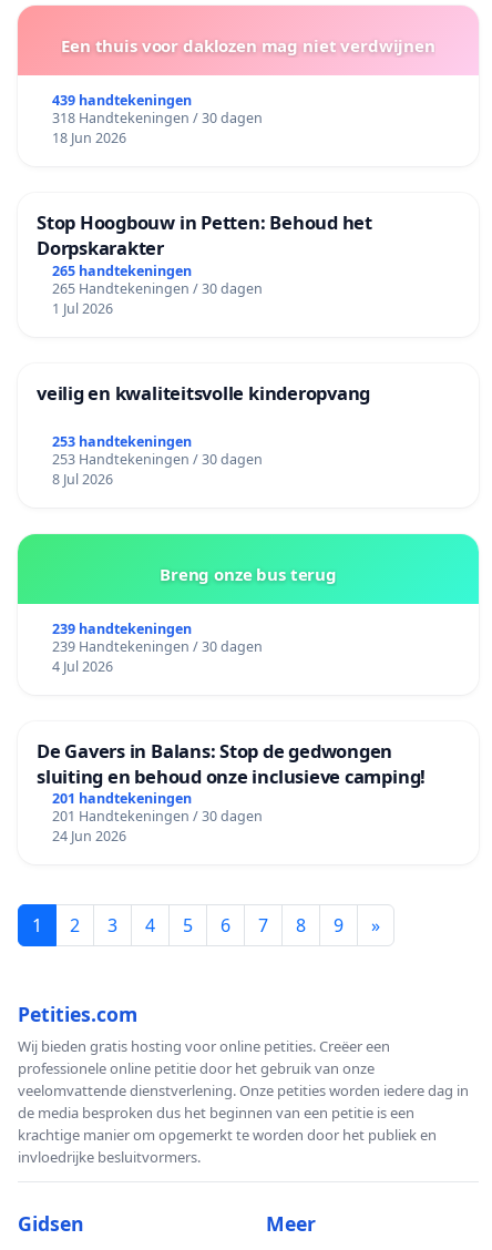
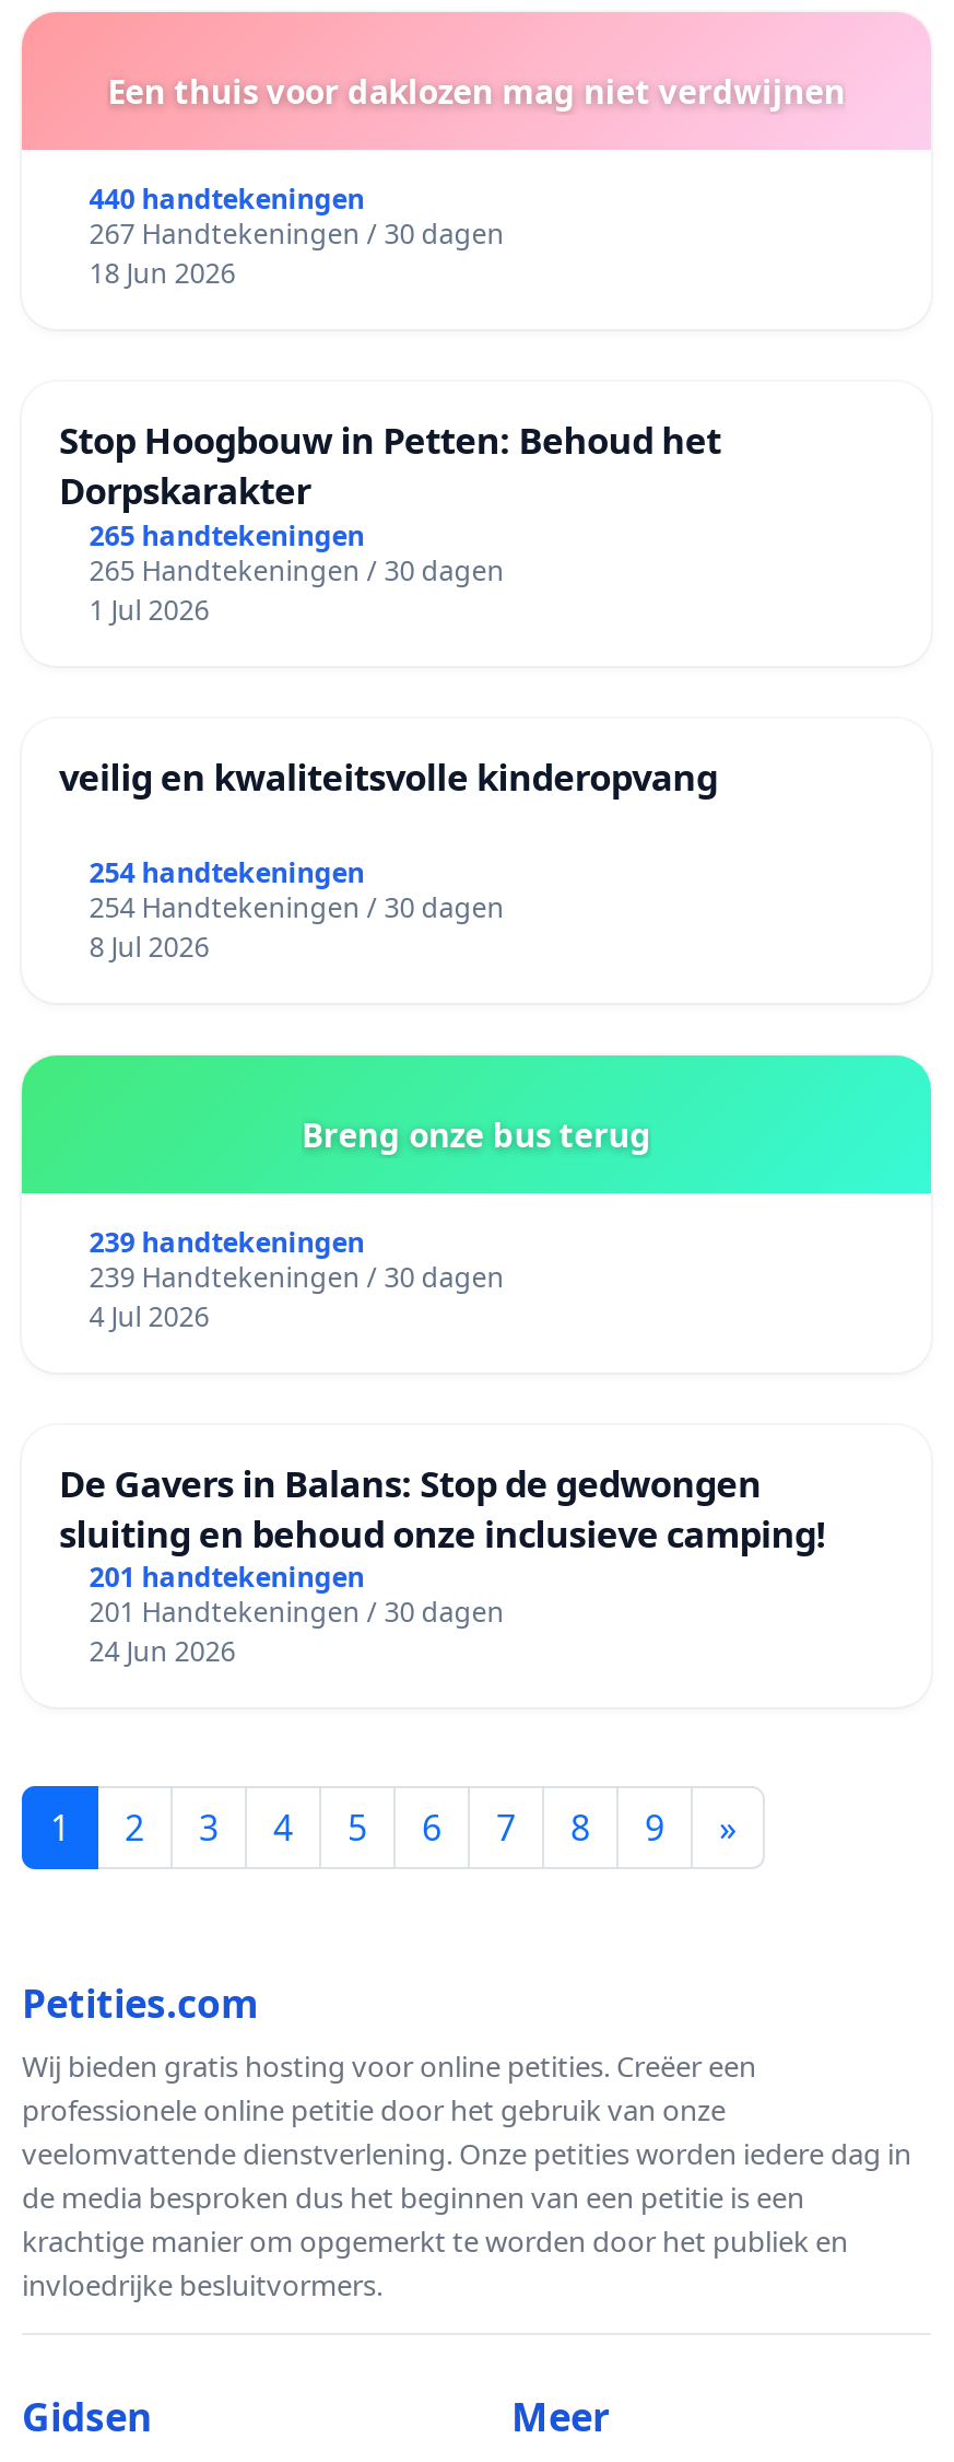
- 439 handtekeningen
+ 440 handtekeningen

- 318 Handtekeningen / 30 dagen
+ 267 Handtekeningen / 30 dagen

- 253 handtekeningen
+ 254 handtekeningen

- 253 Handtekeningen / 30 dagen
+ 254 Handtekeningen / 30 dagen
